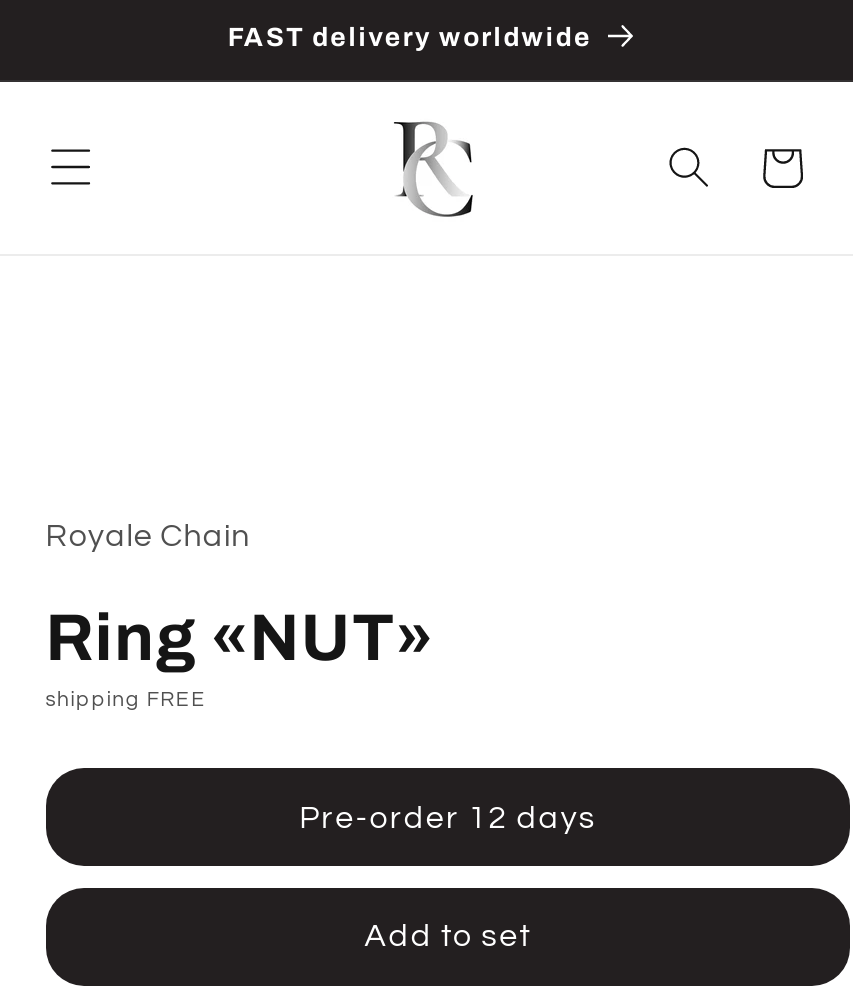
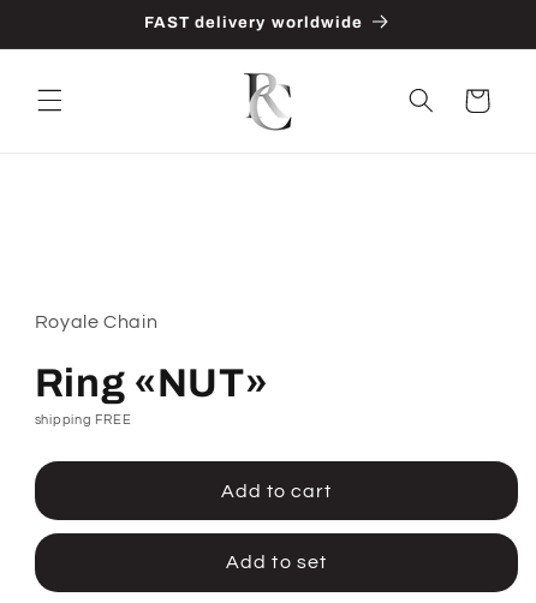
- Pre-order 12 days
+ Add to cart
